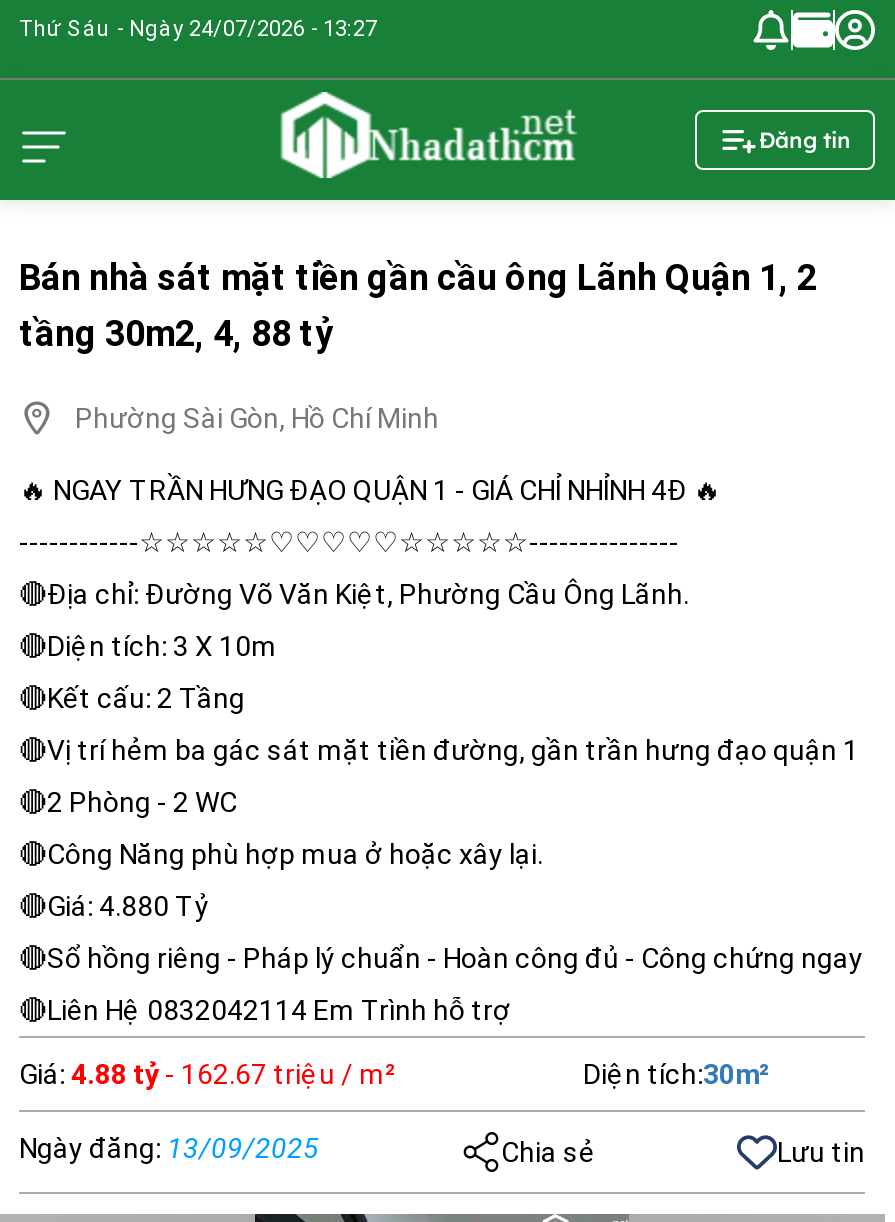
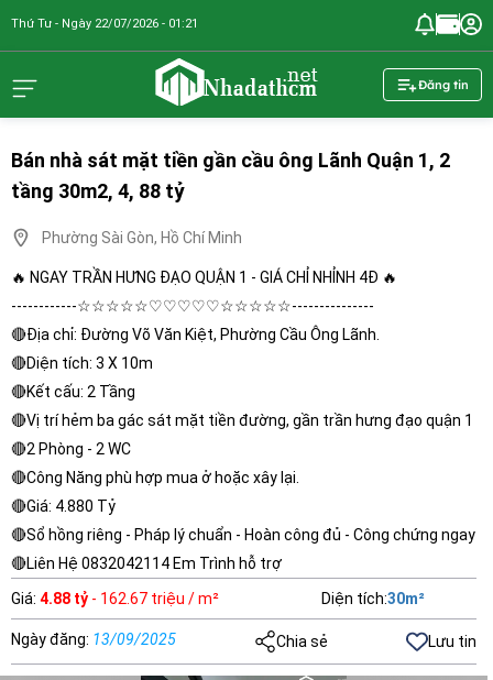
- Thứ Sáu - Ngày 24/07/2026 - 13:27
+ Thứ Tư - Ngày 22/07/2026 - 01:21
